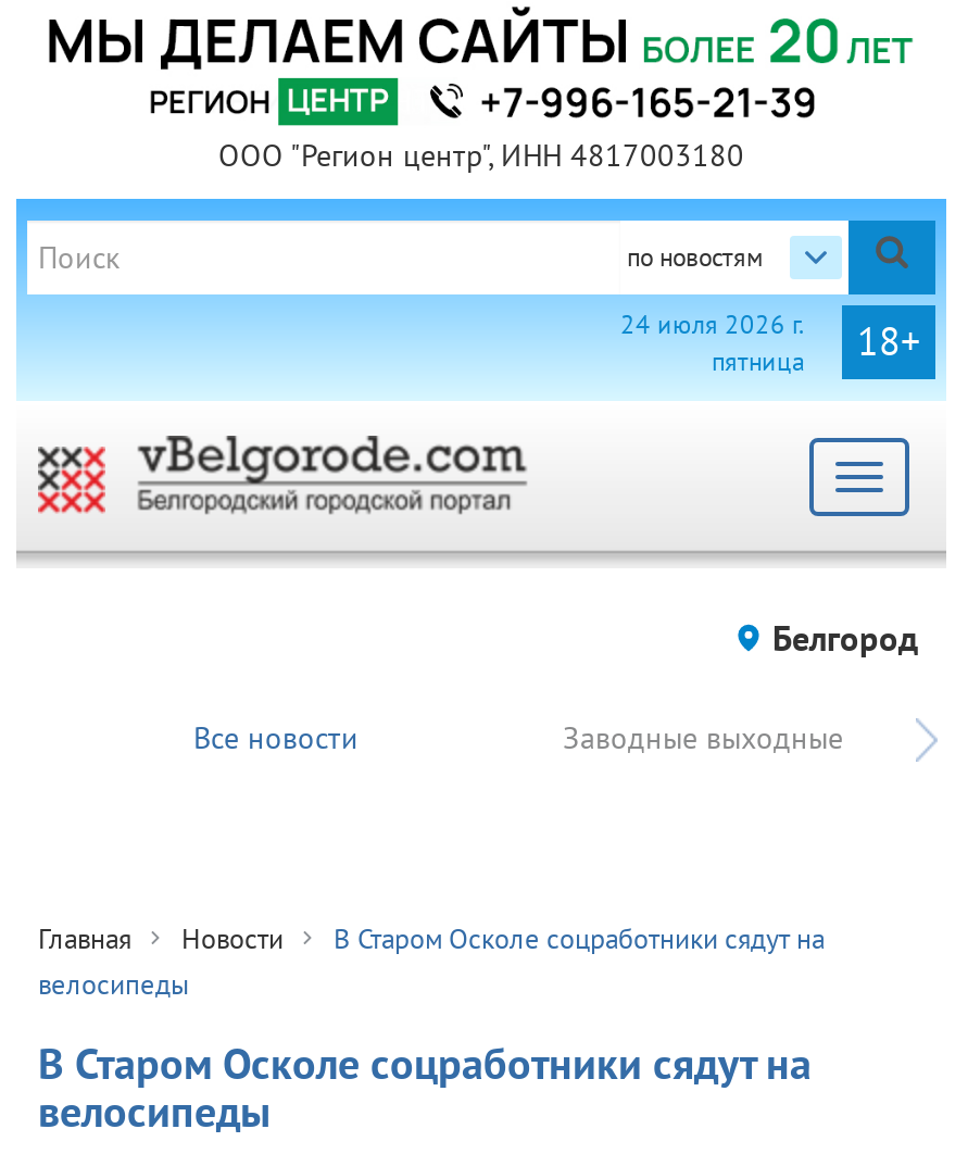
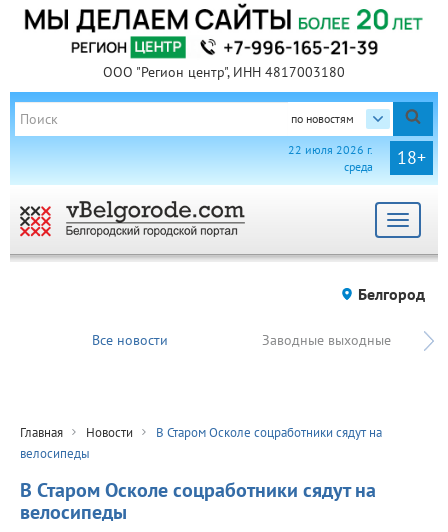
- 24 июля 2026 г.
- пятница
+ 22 июля 2026 г.
+ среда
